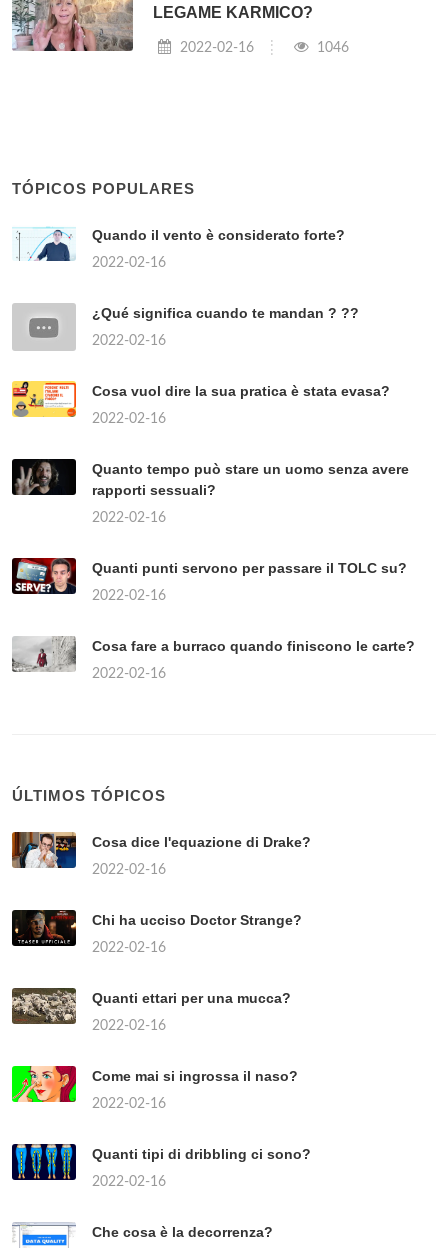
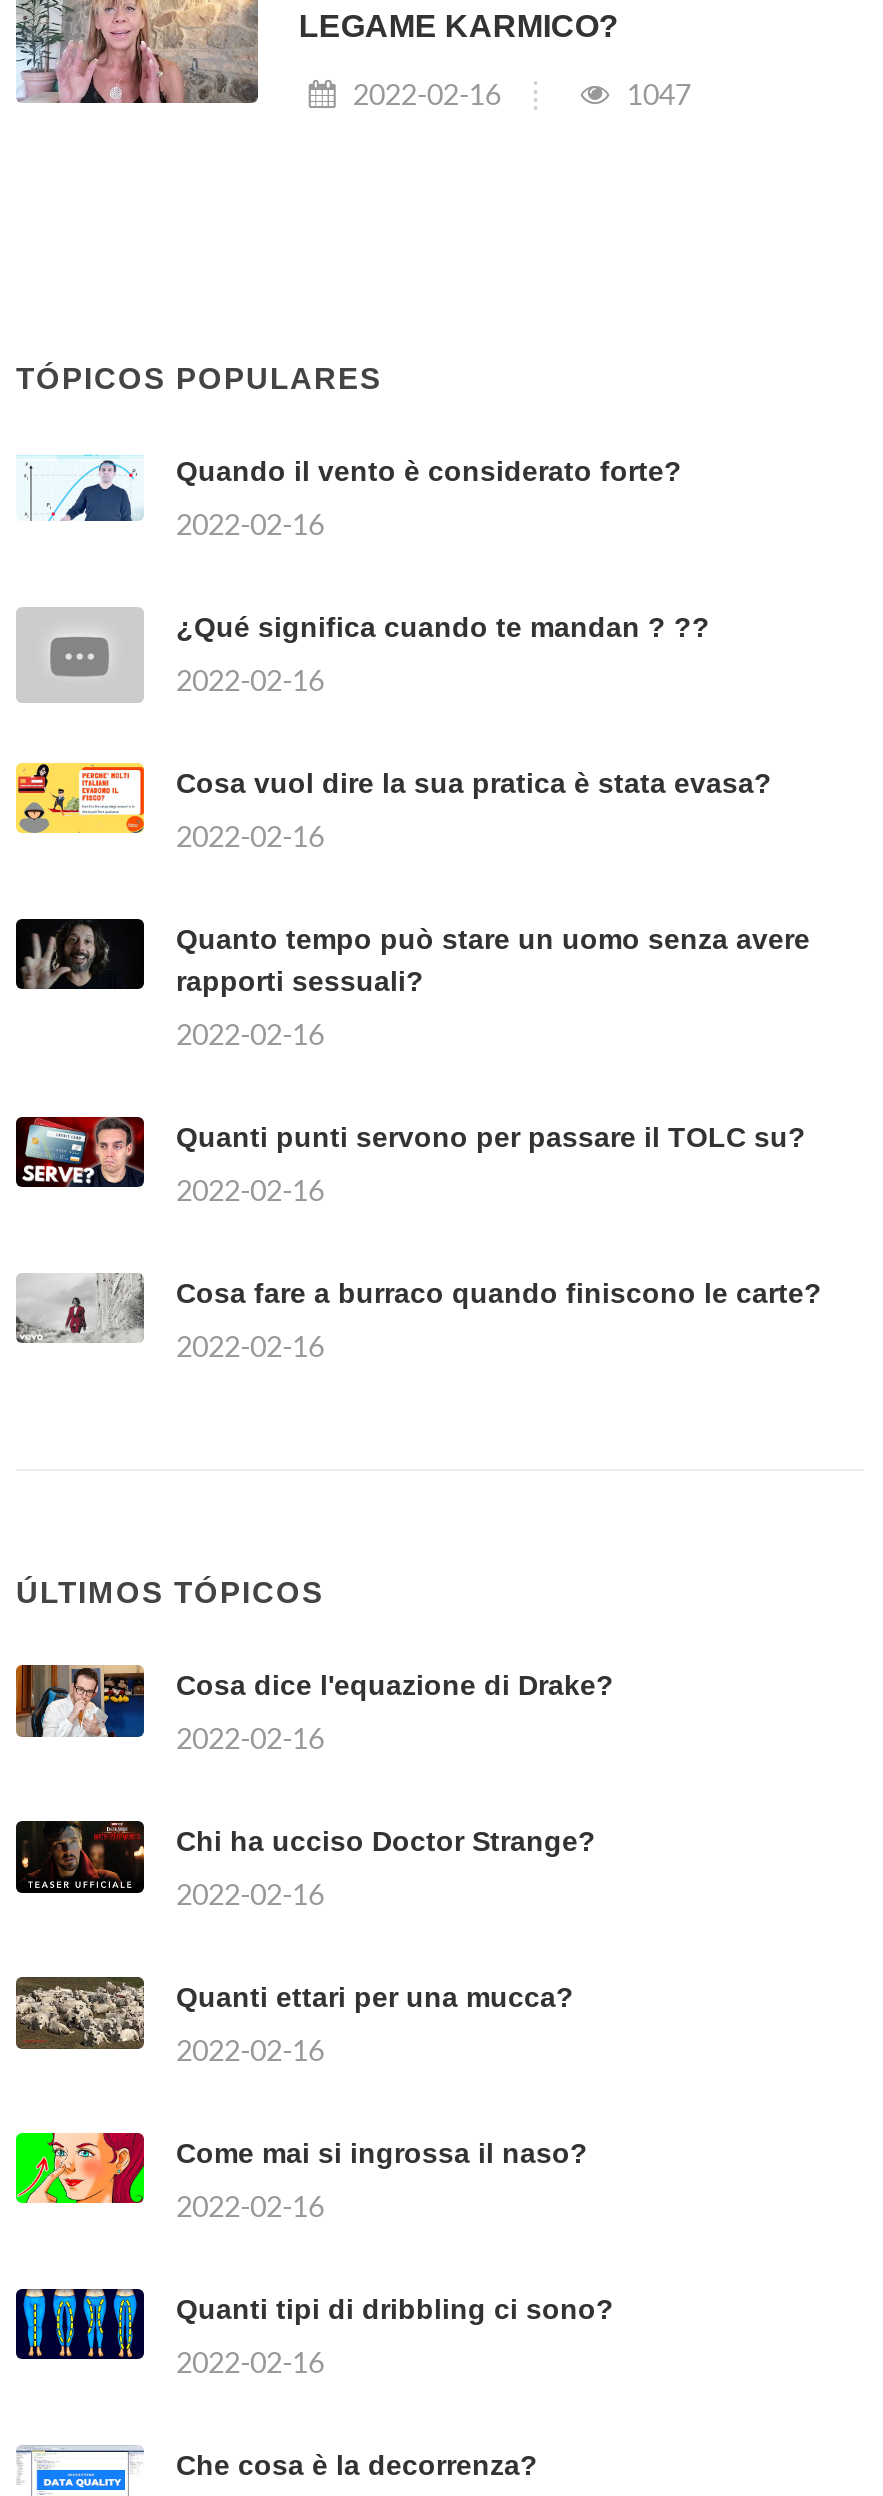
- 1046
+ 1047
